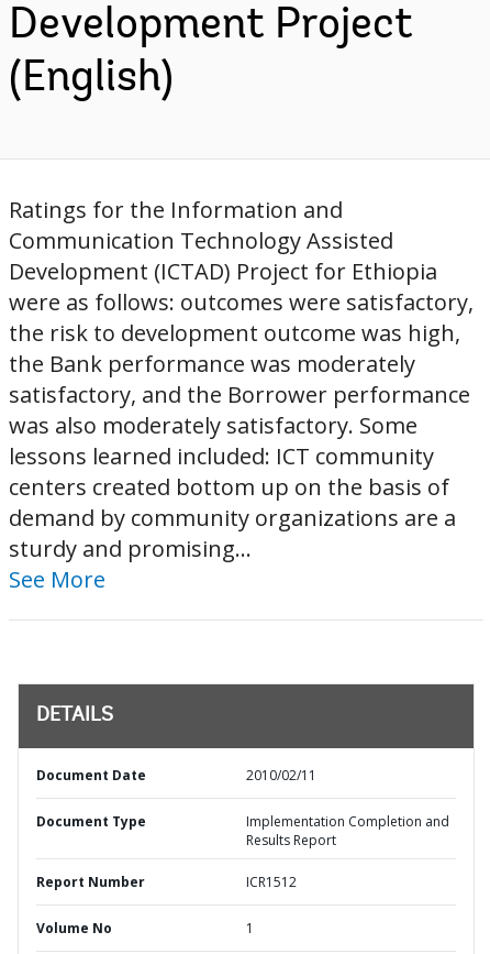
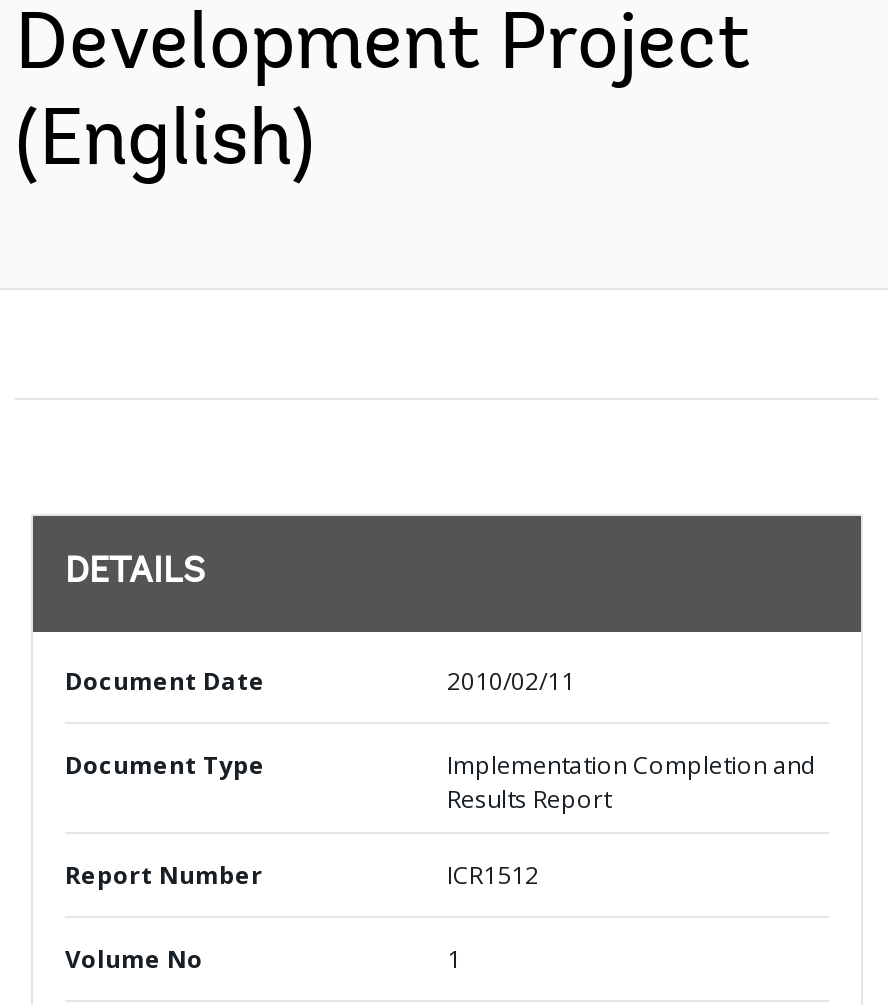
- Ratings for the Information and
- Communication Technology Assisted
- Development (ICTAD) Project for Ethiopia
- were as follows: outcomes were satisfactory,
- the risk to development outcome was high,
- the Bank performance was moderately
- satisfactory, and the Borrower performance
- was also moderately satisfactory. Some
- lessons learned included: ICT community
- centers created bottom up on the basis of
- demand by community organizations are a
- sturdy and promising...
- See More
